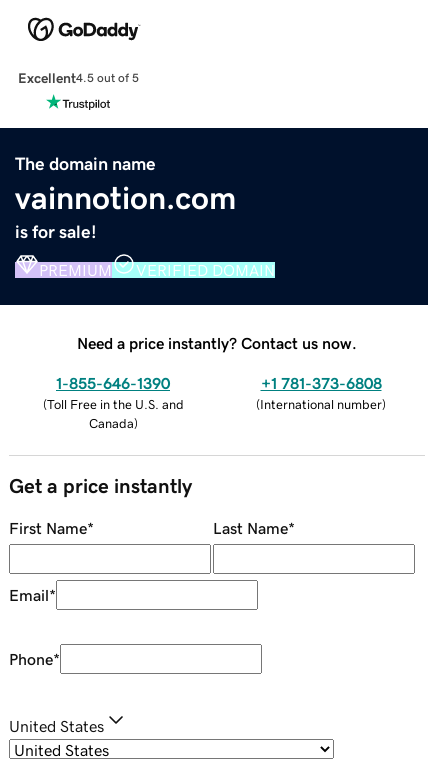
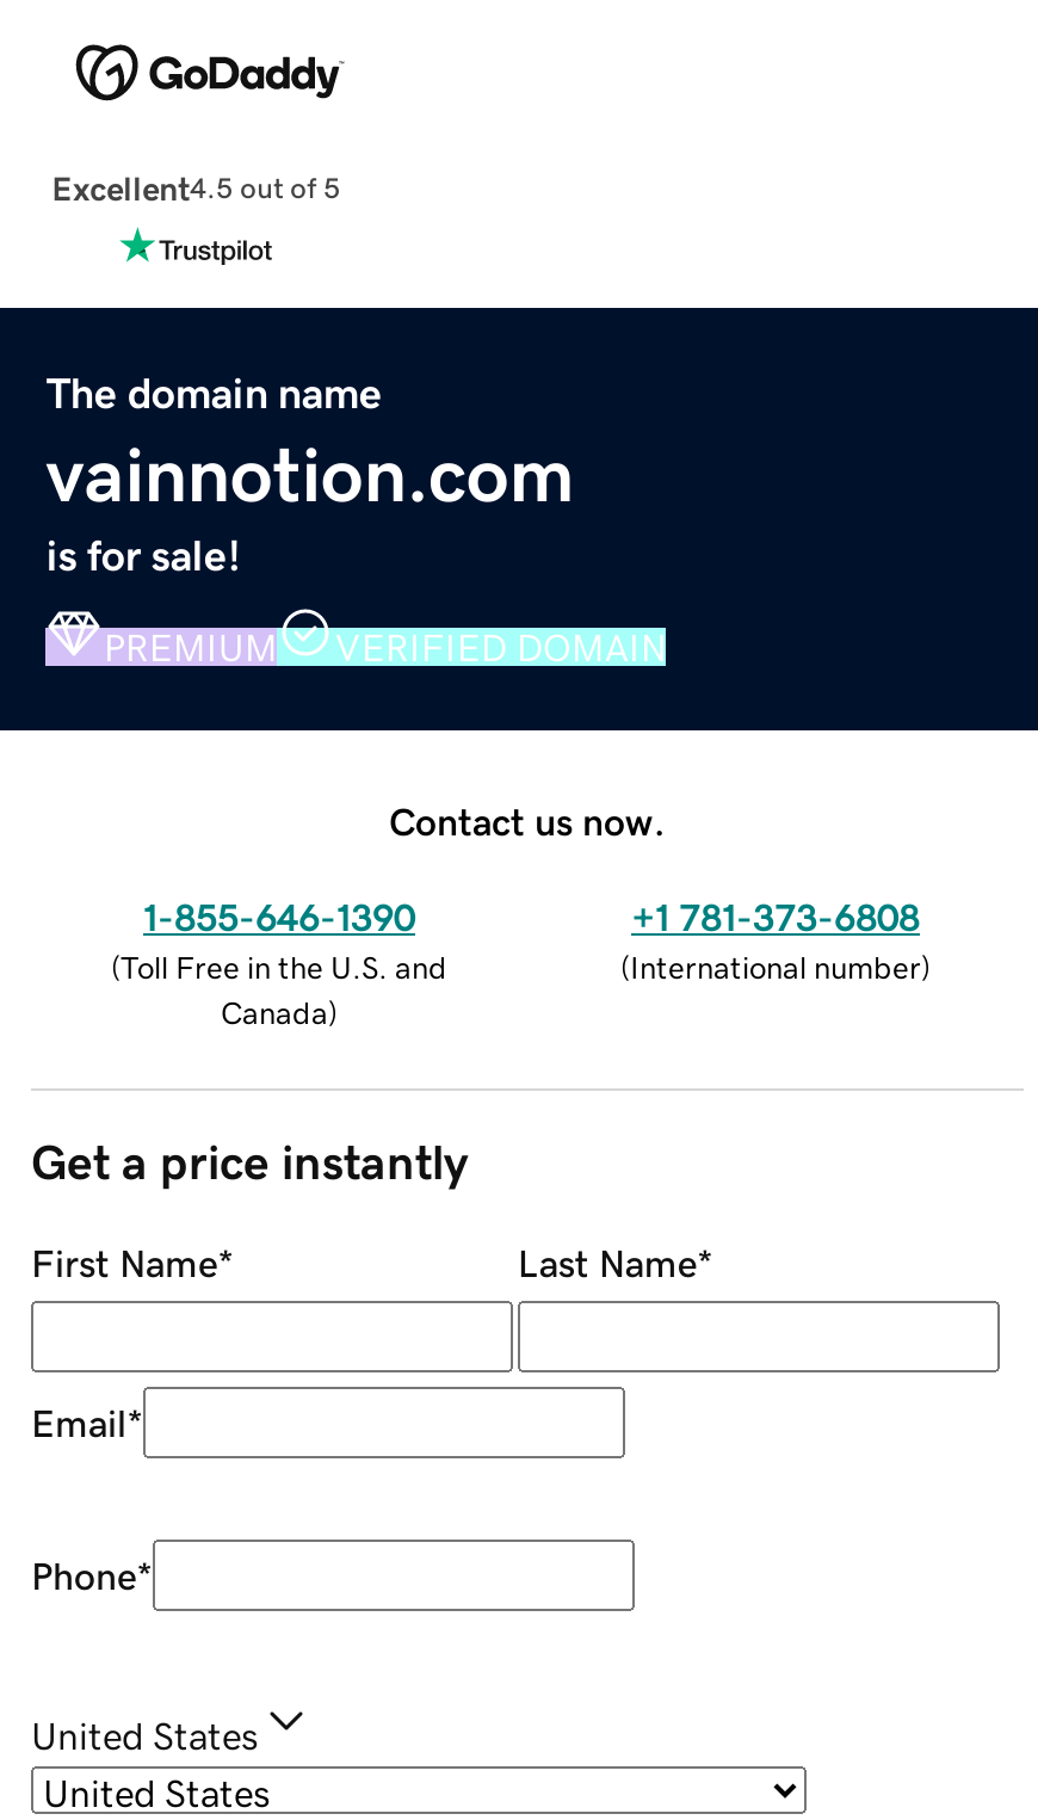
- Need a price instantly? Contact us now.
+ Contact us now.
